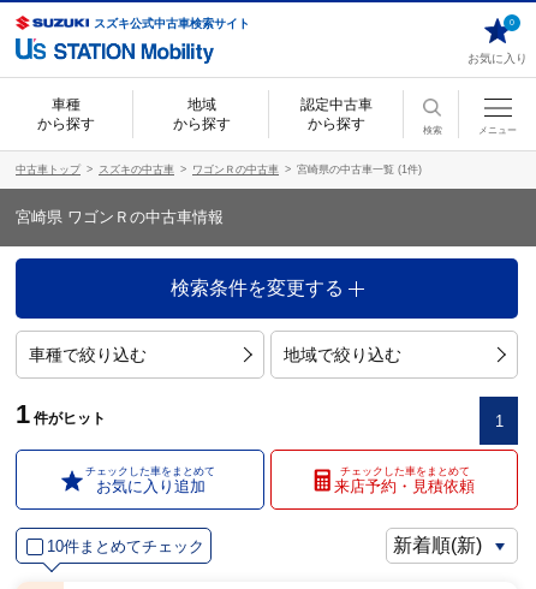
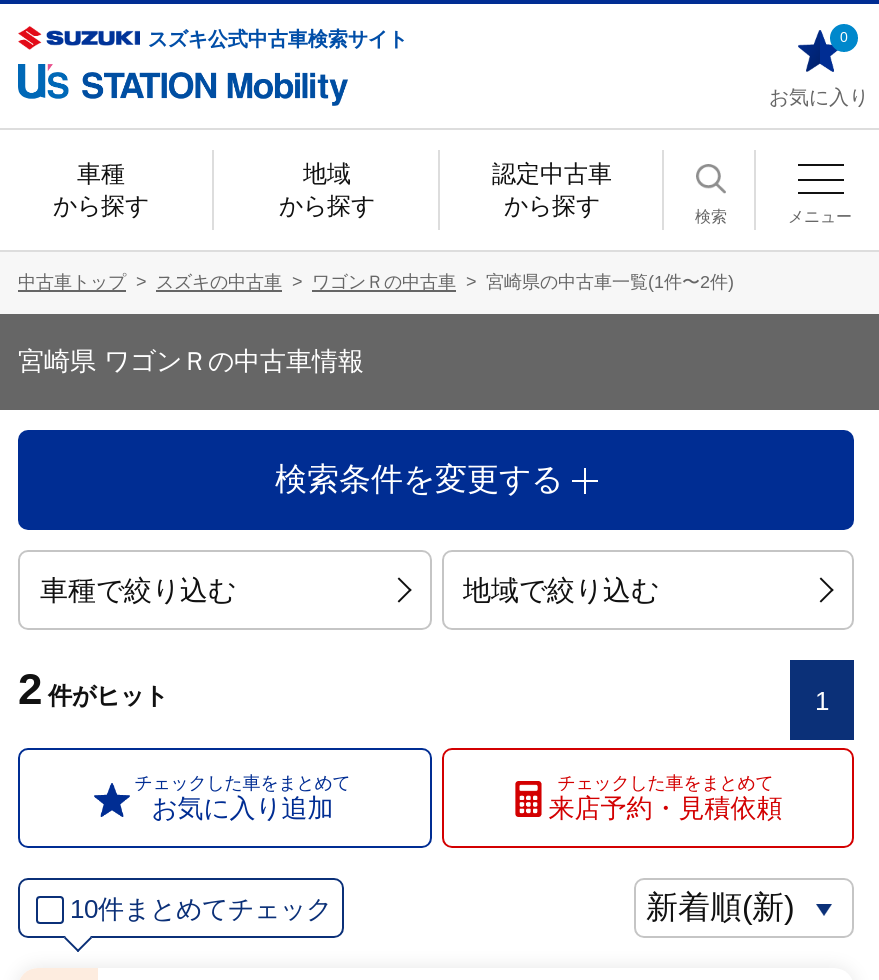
- 宮崎県の中古車一覧 (1件)
+ 宮崎県の中古車一覧(1件〜2件)

- 1 件がヒット
+ 2 件がヒット
